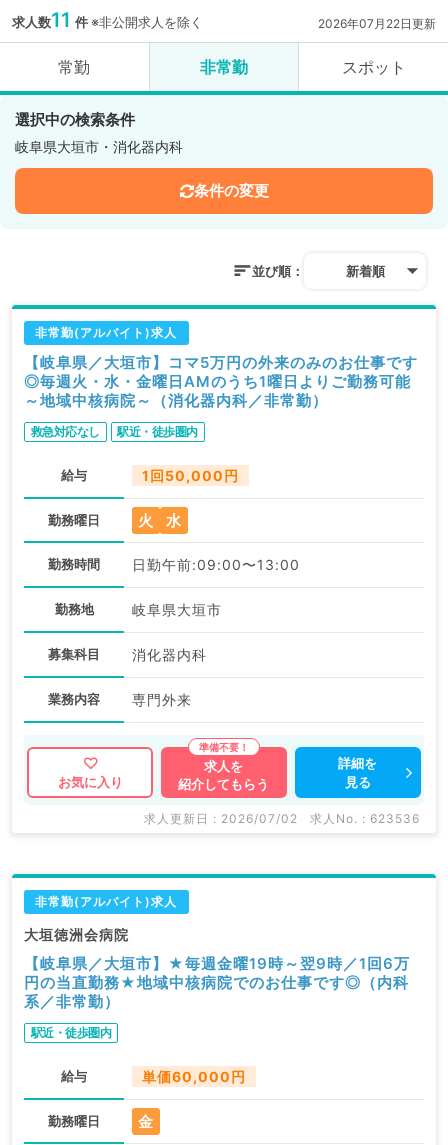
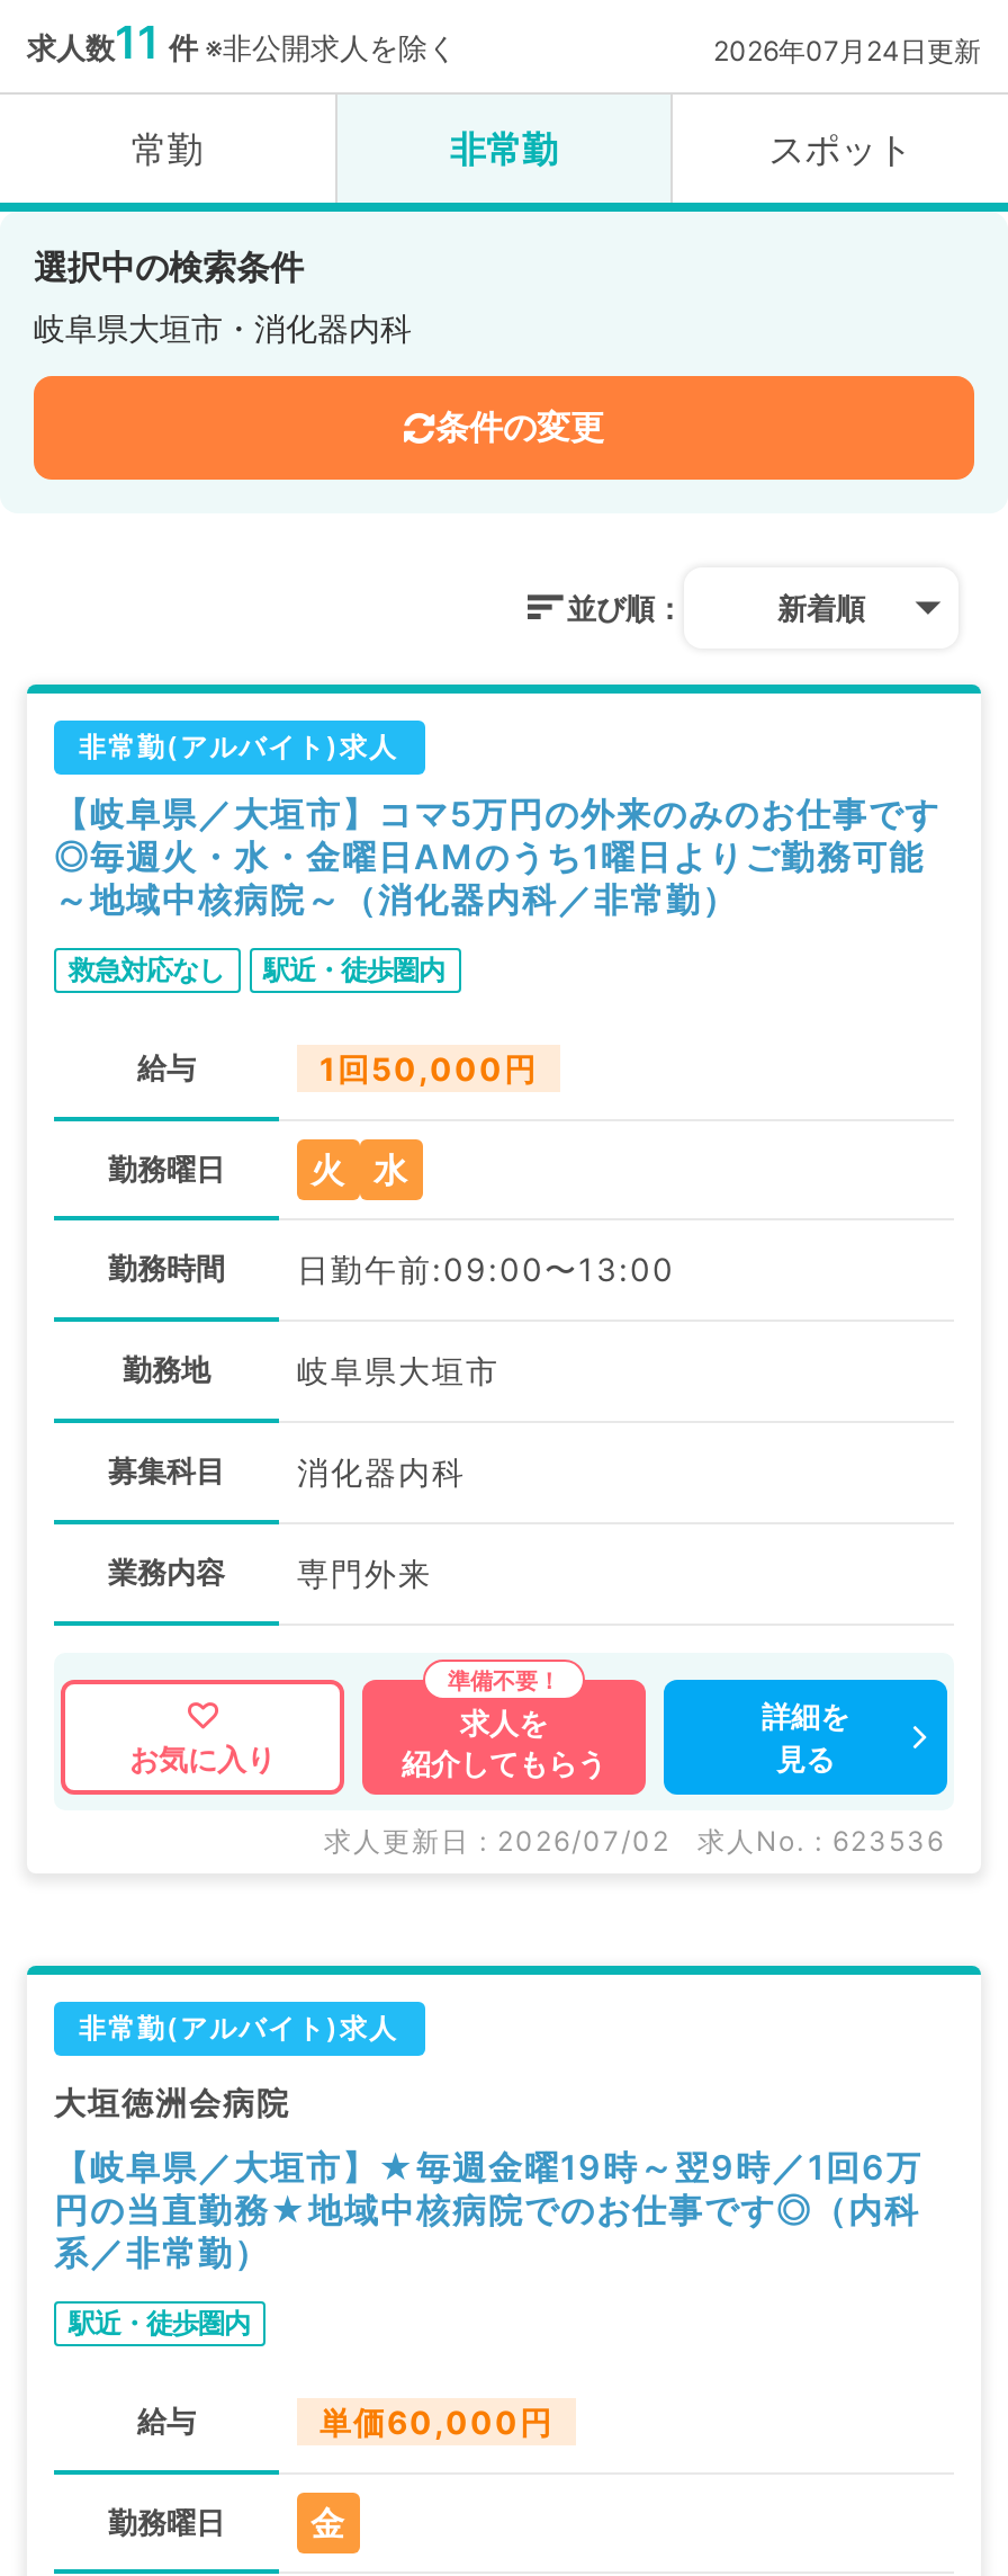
- 2026年07月22日更新
+ 2026年07月24日更新
